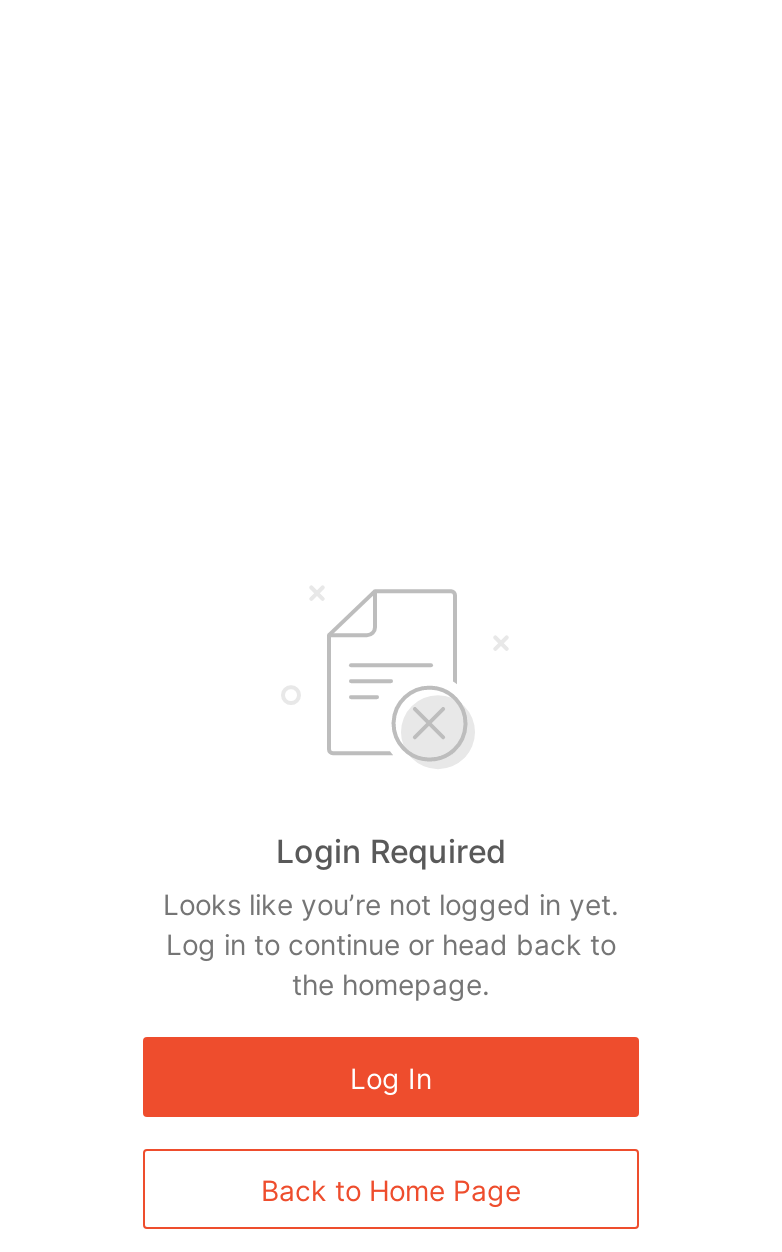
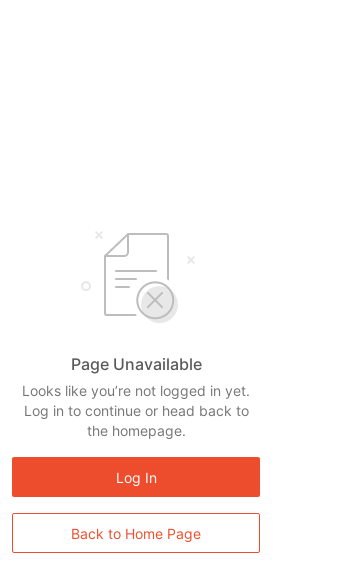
- Login Required
+ Page Unavailable
